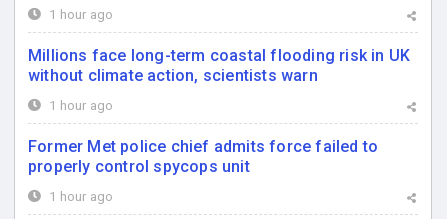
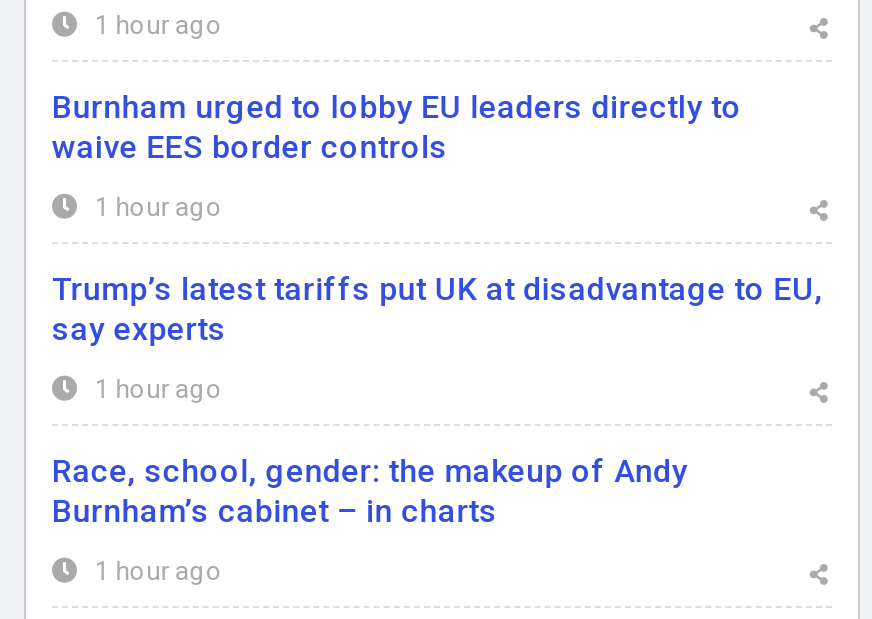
- Millions face long-term coastal flooding risk in UK
- without climate action, scientists warn
+ Burnham urged to lobby EU leaders directly to
+ waive EES border controls

- Former Met police chief admits force failed to
- properly control spycops unit
+ Trump’s latest tariffs put UK at disadvantage to EU,
+ say experts
+ 1 hour ago
+ Race, school, gender: the makeup of Andy
+ Burnham’s cabinet – in charts
